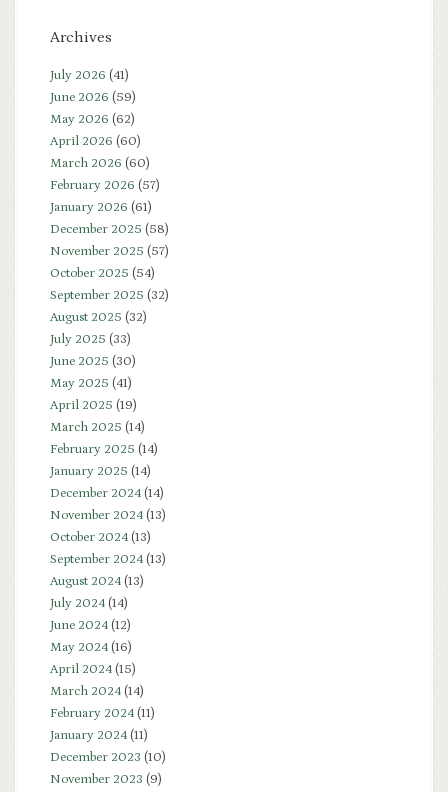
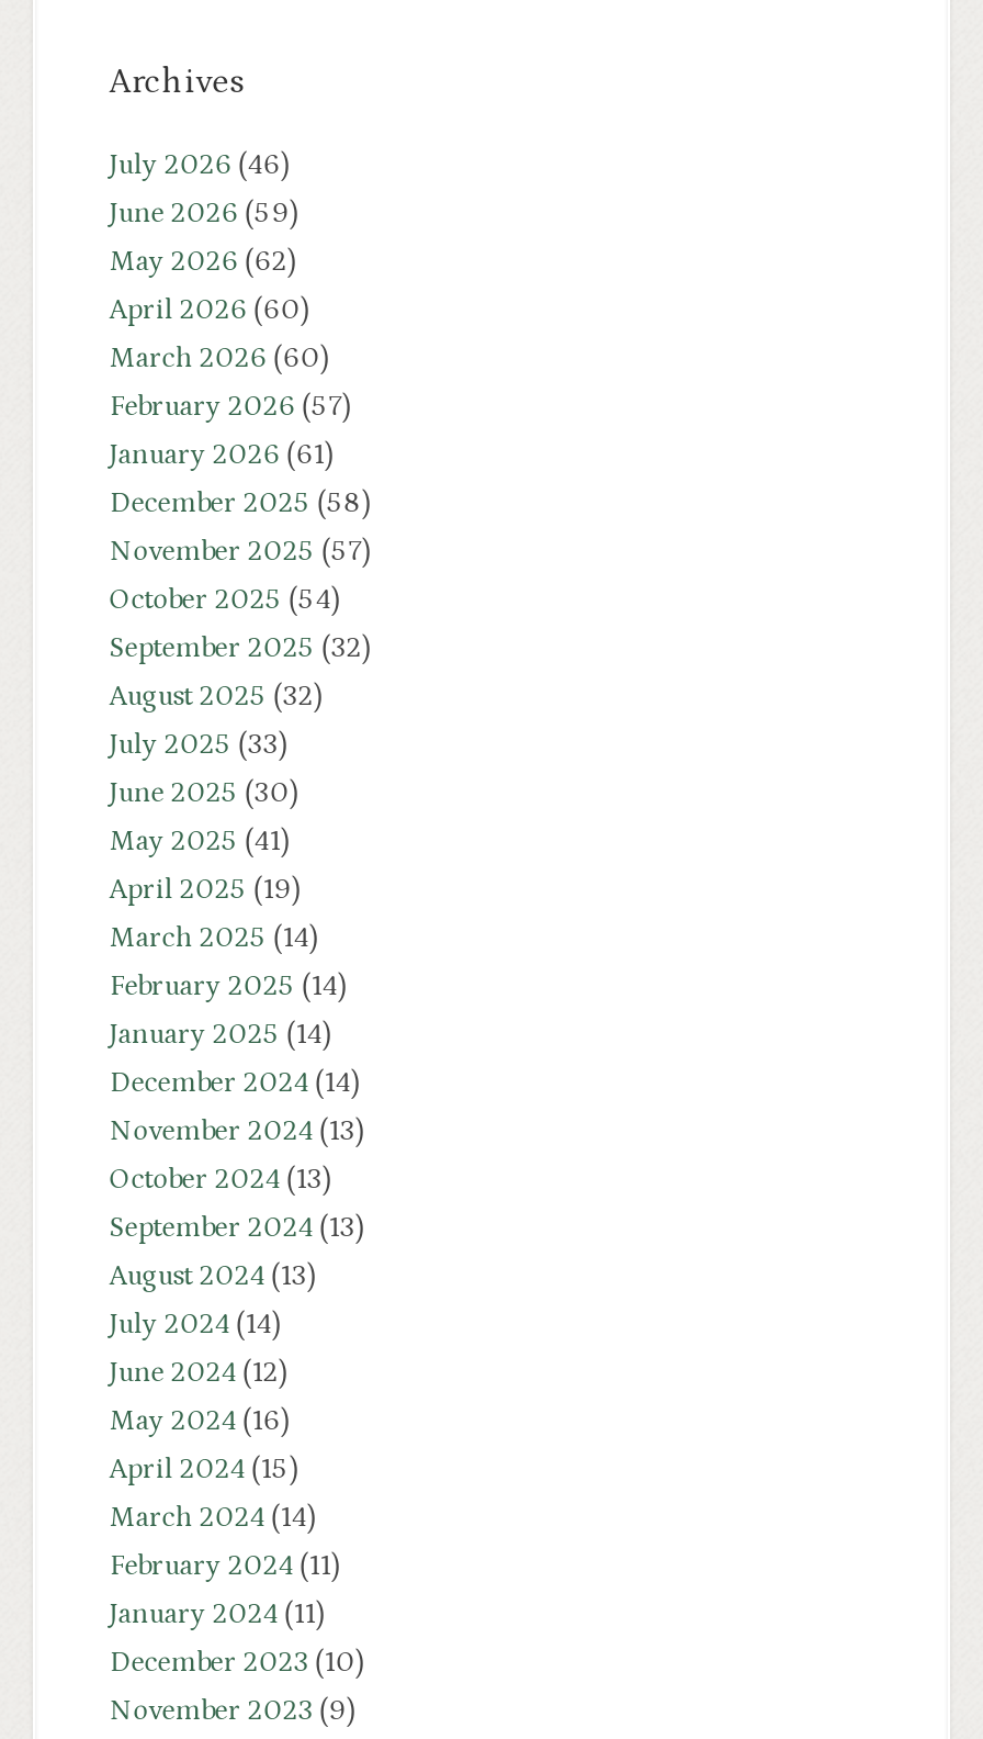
- July 2026 (41)
+ July 2026 (46)
